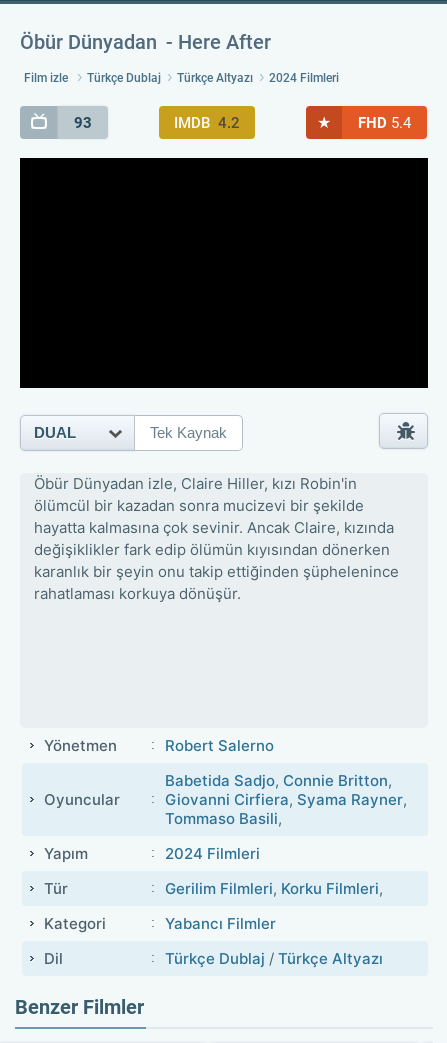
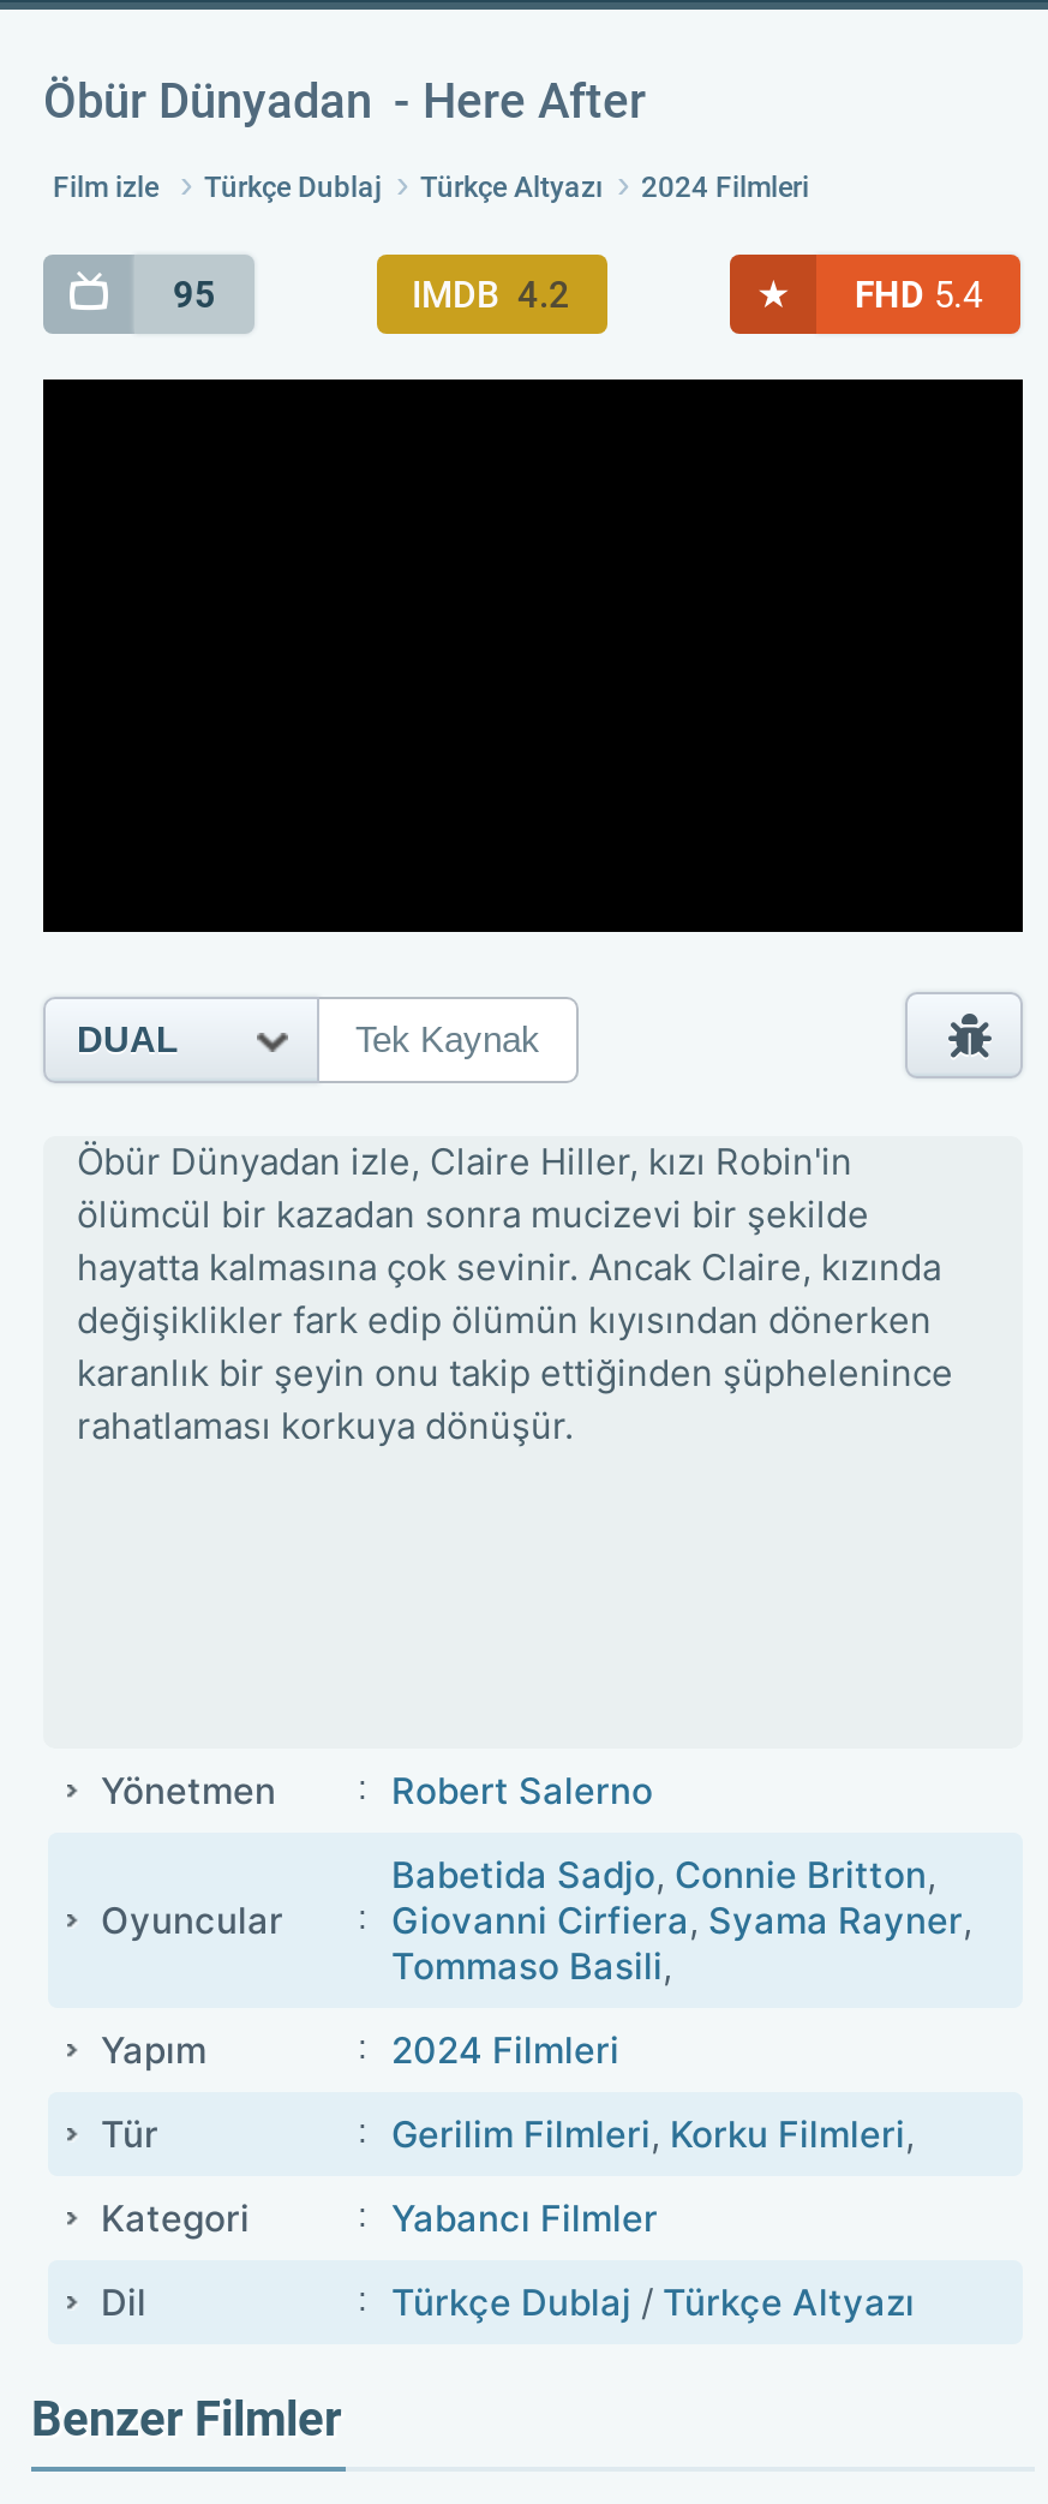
- 93
+ 95
